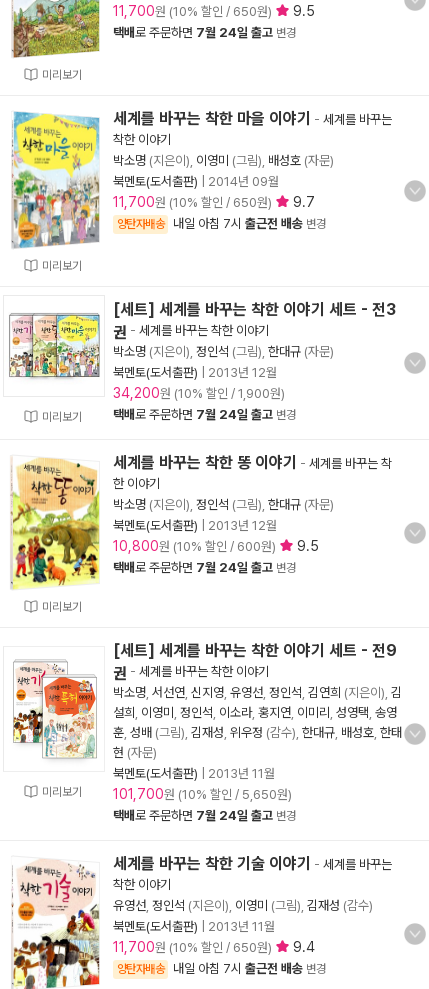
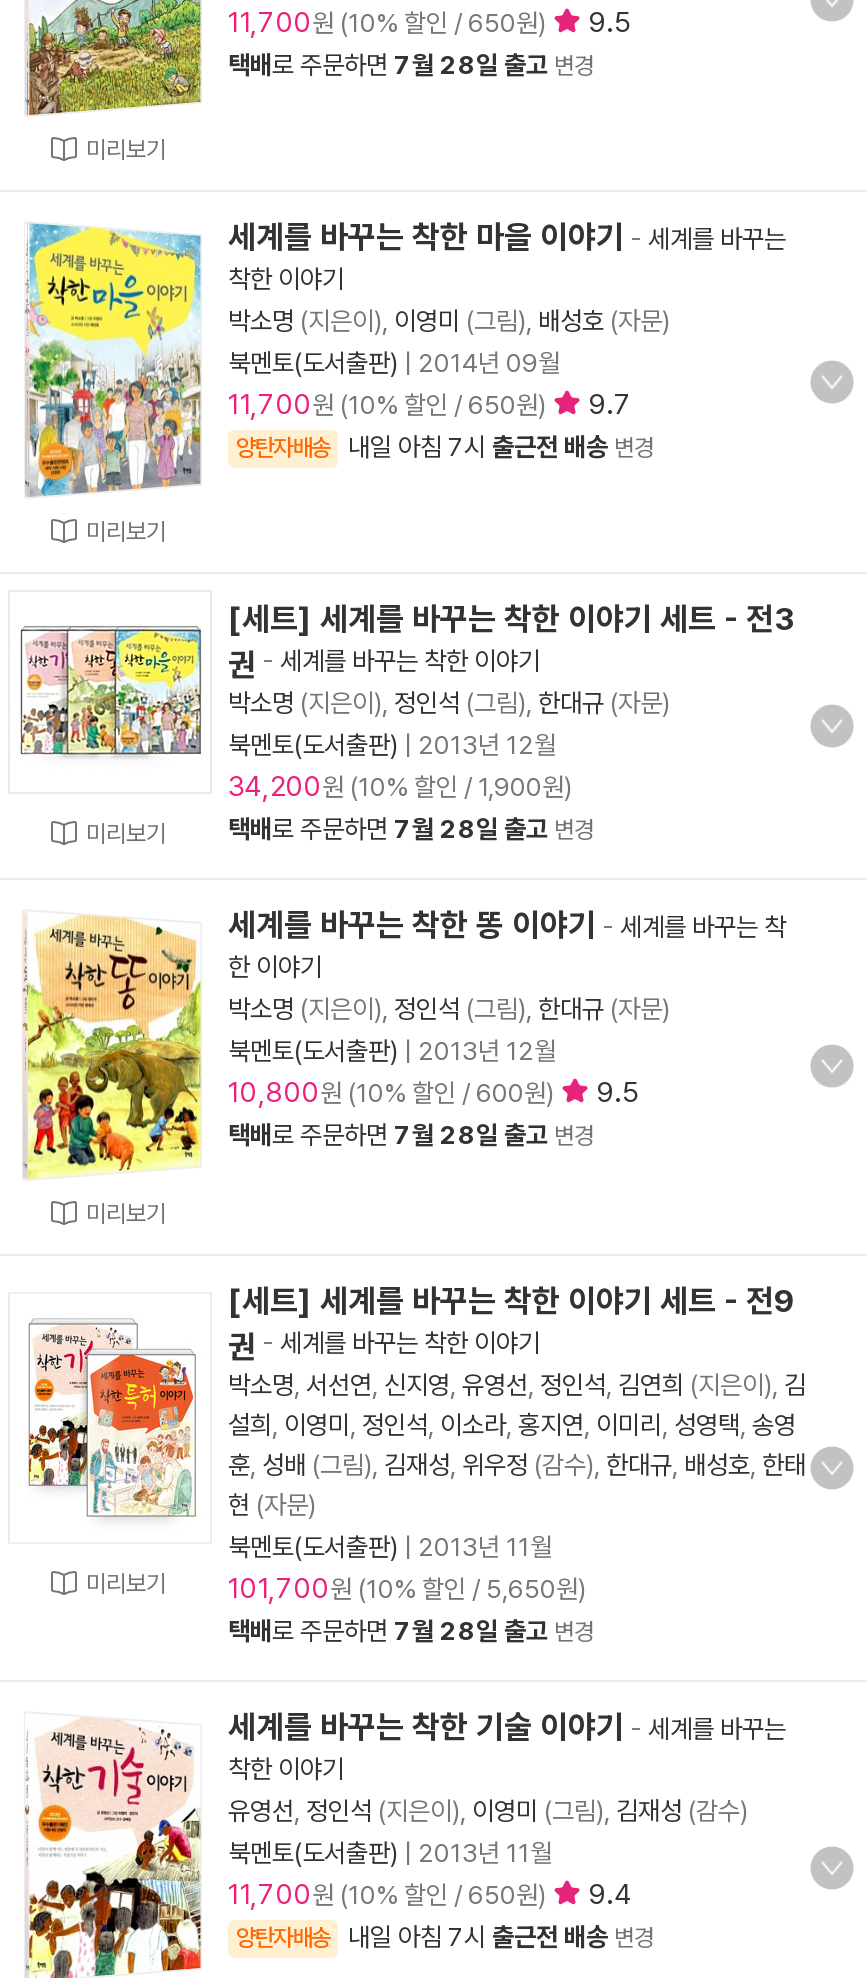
- 택배로 주문하면 7월 24일 출고 변경
+ 택배로 주문하면 7월 28일 출고 변경

- 택배로 주문하면 7월 24일 출고 변경
+ 택배로 주문하면 7월 28일 출고 변경

- 택배로 주문하면 7월 24일 출고 변경
+ 택배로 주문하면 7월 28일 출고 변경

- 택배로 주문하면 7월 24일 출고 변경
+ 택배로 주문하면 7월 28일 출고 변경
